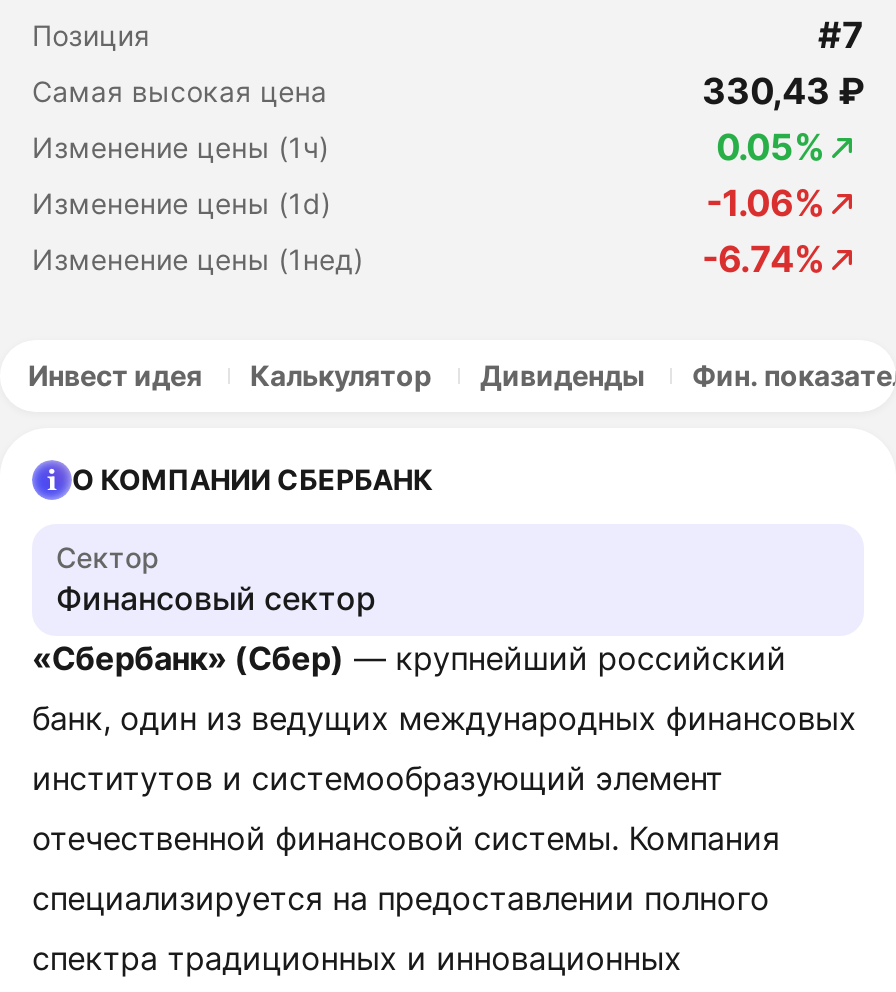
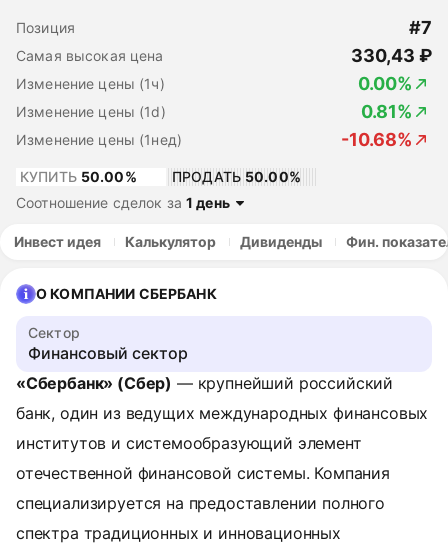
- 0.05%
+ 0.00%

- -1.06%
+ 0.81%

- -6.74%
+ -10.68%
+ КУПИТЬ 50.00%
+ ПРОДАТЬ 50.00%
+ Соотношение сделок за 1 день
